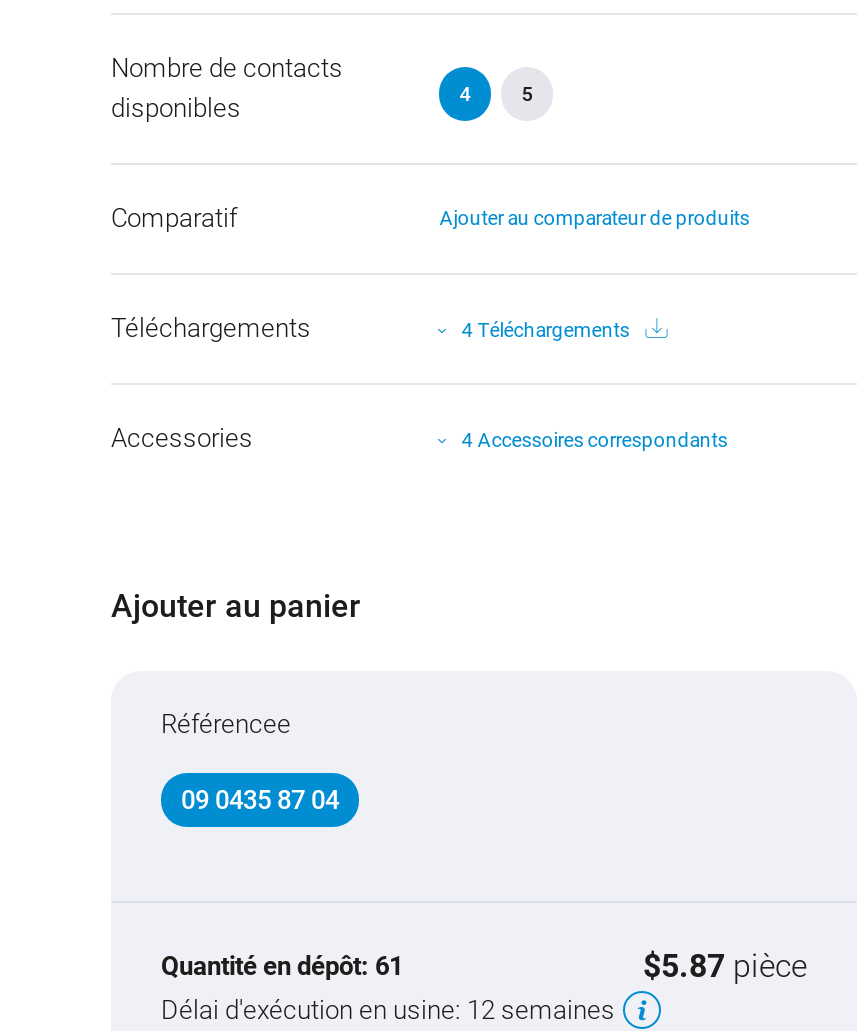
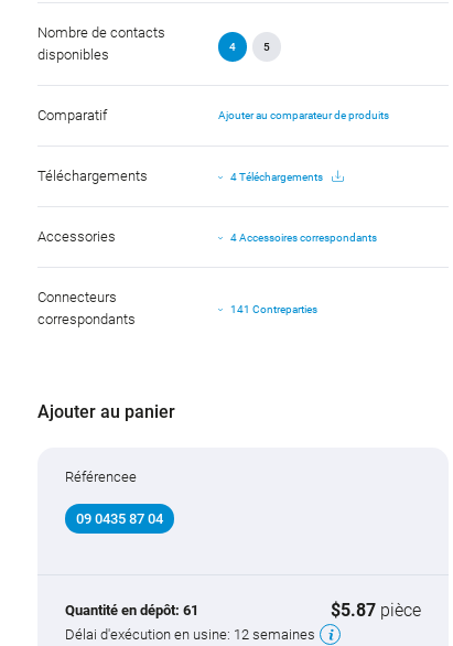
+ Connecteurs
+ correspondants

+ 141 Contreparties
